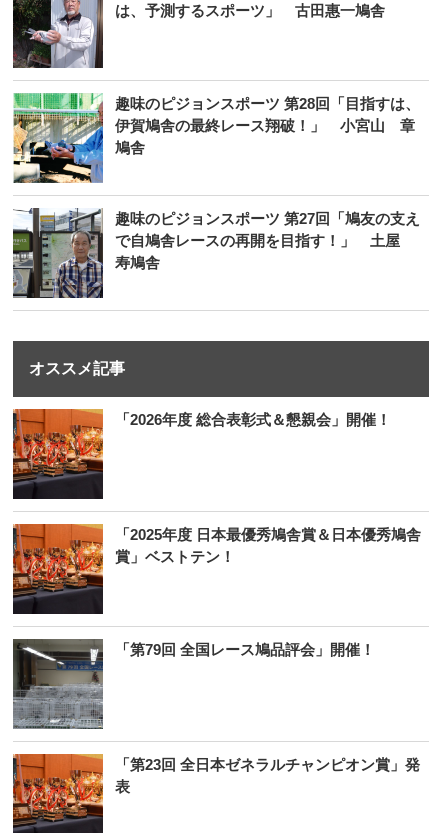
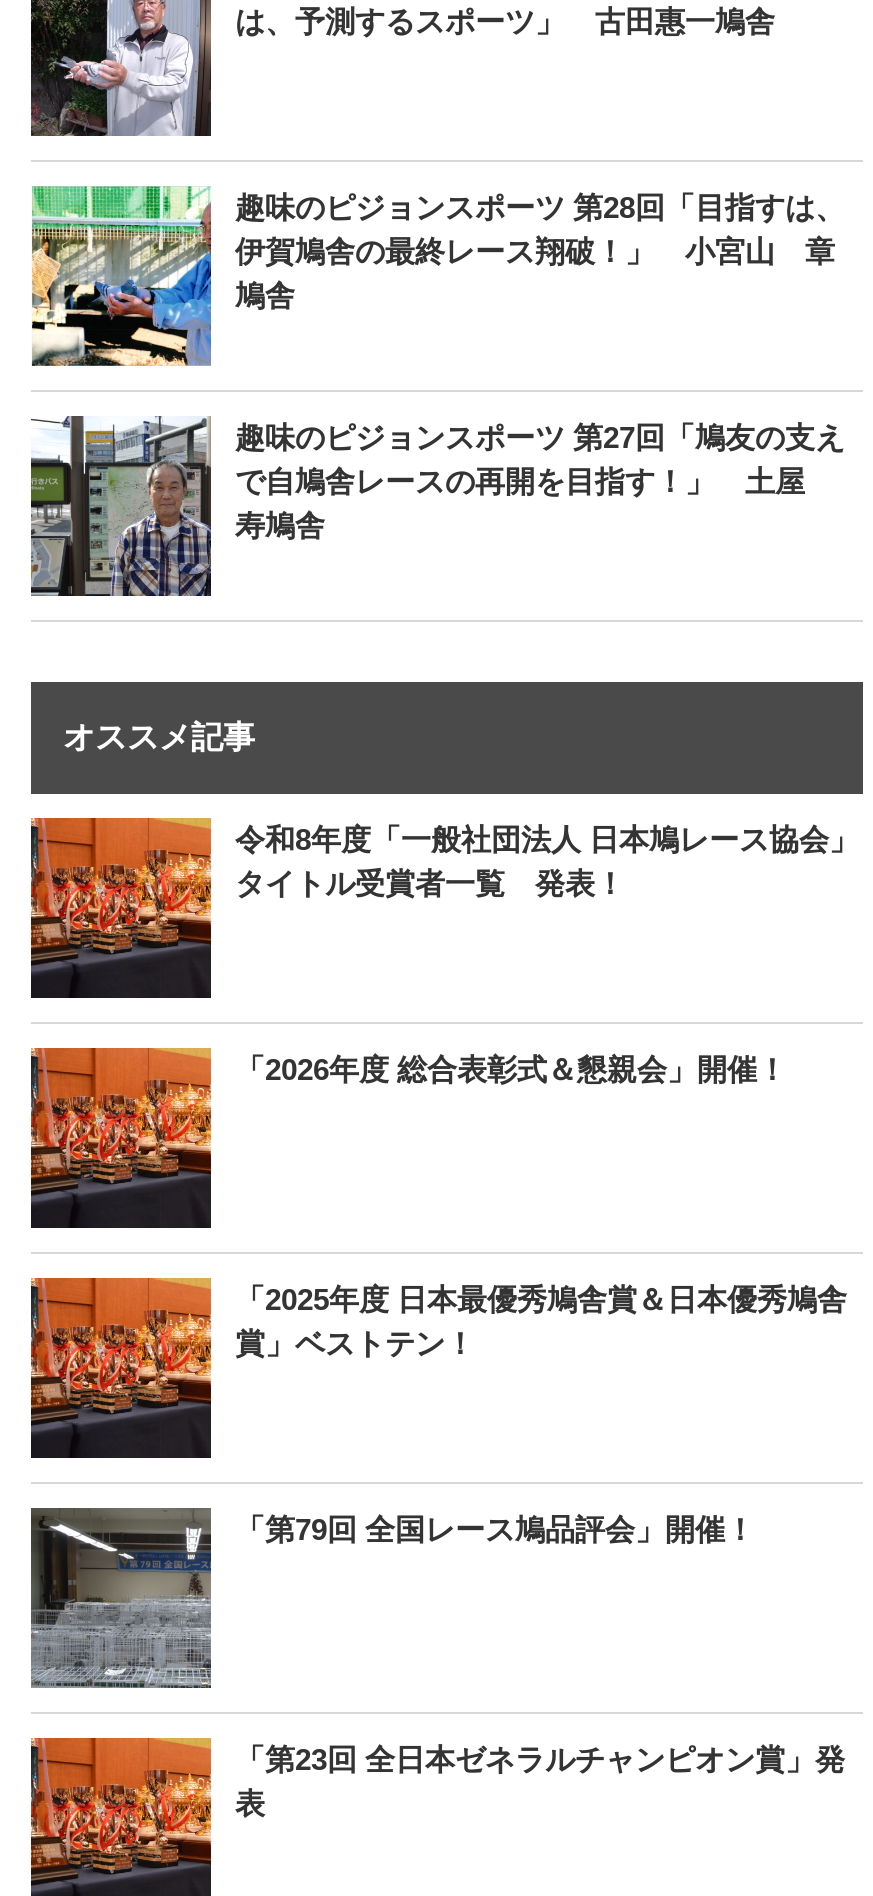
+ 令和8年度「一般社団法人 日本鳩レース協会」
+ タイトル受賞者一覧 発表！
